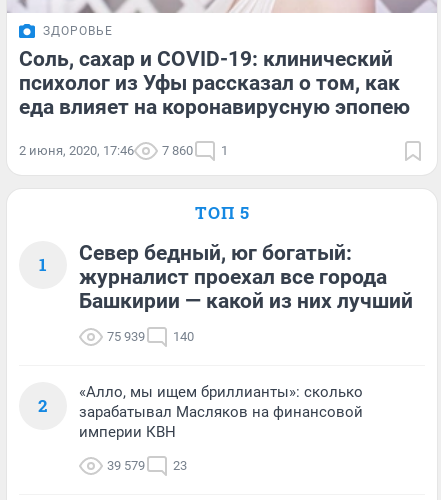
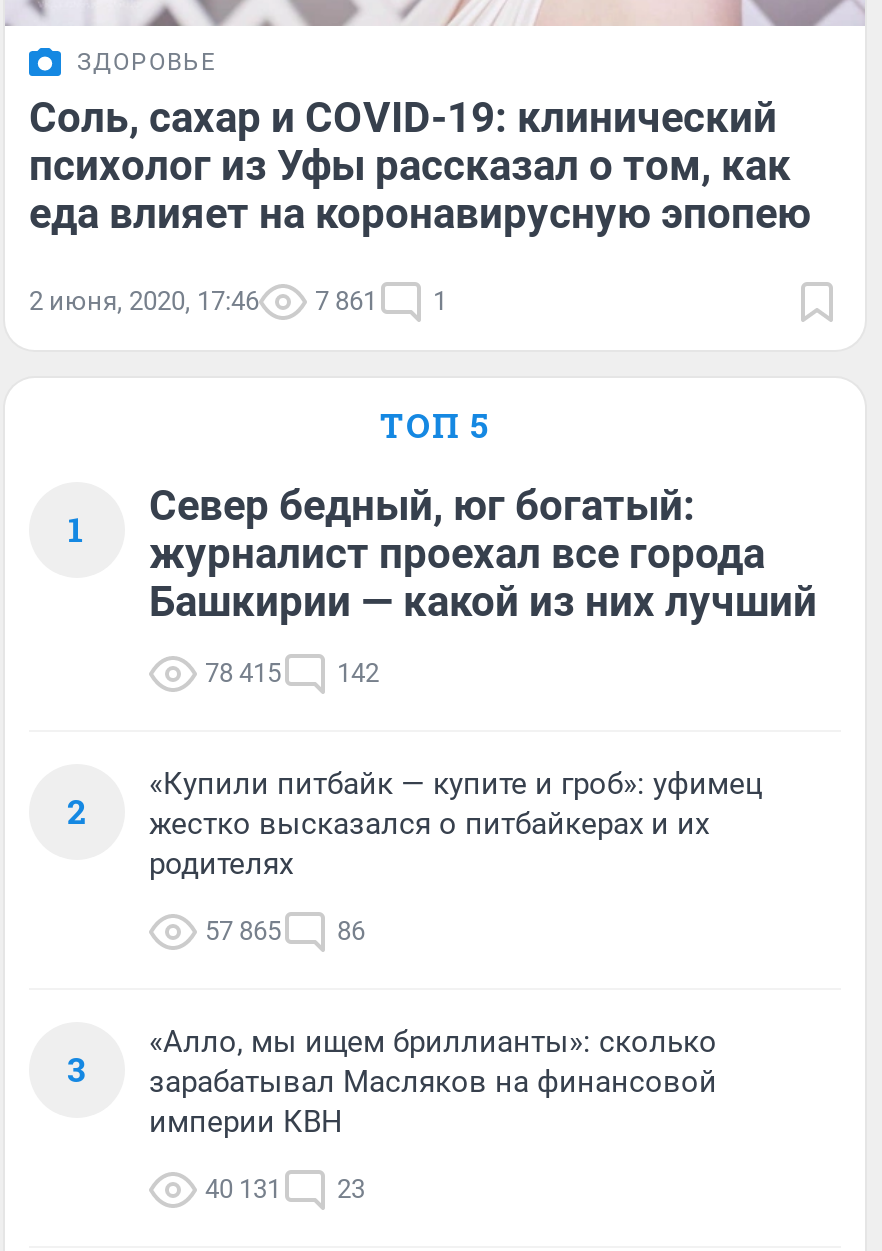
- 2 июня, 2020, 17:46 7 860 1
+ 2 июня, 2020, 17:46 7 861 1

+ «Купили питбайк — купите и гроб»: уфимец
+ жестко высказался о питбайкерах и их
+ родителях
+ 57 865
+ 86
+ 3

- 75 939
+ 78 415

- 140
+ 142

- 39 579 23
+ 40 131 23
